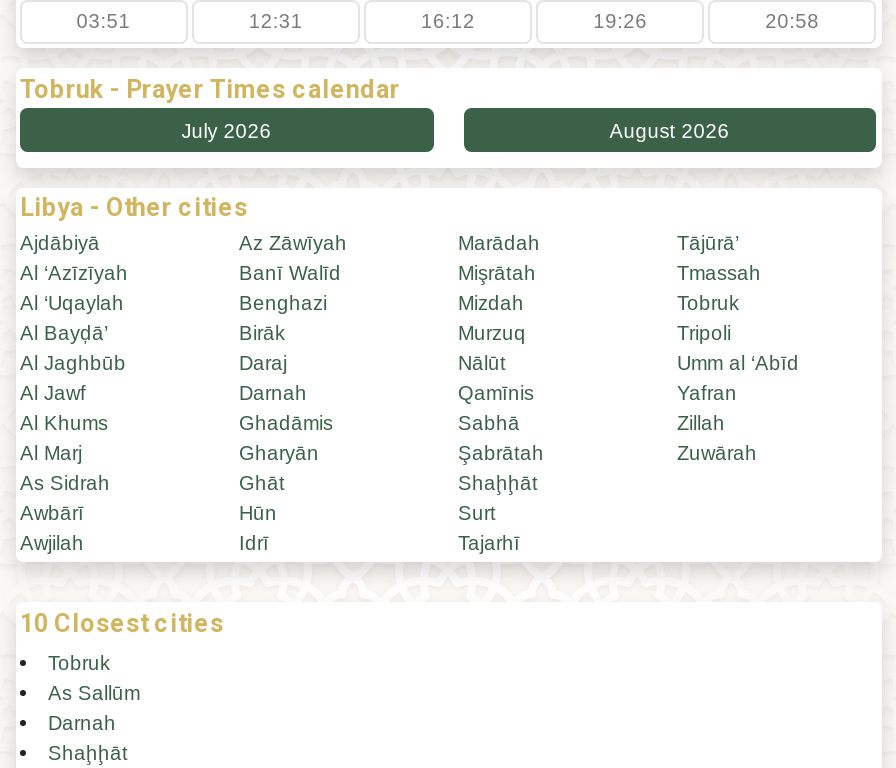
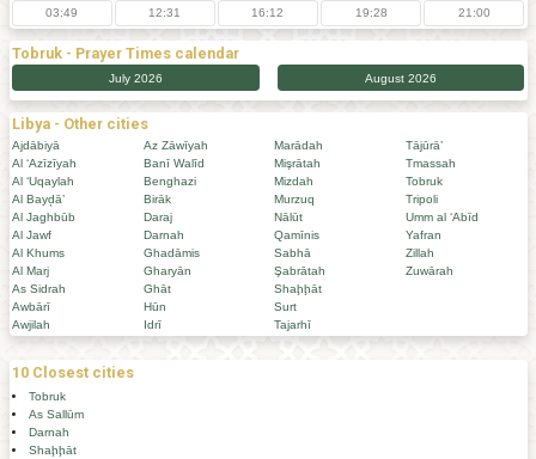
- 03:51
+ 03:49

- 19:26
+ 19:28

- 20:58
+ 21:00
